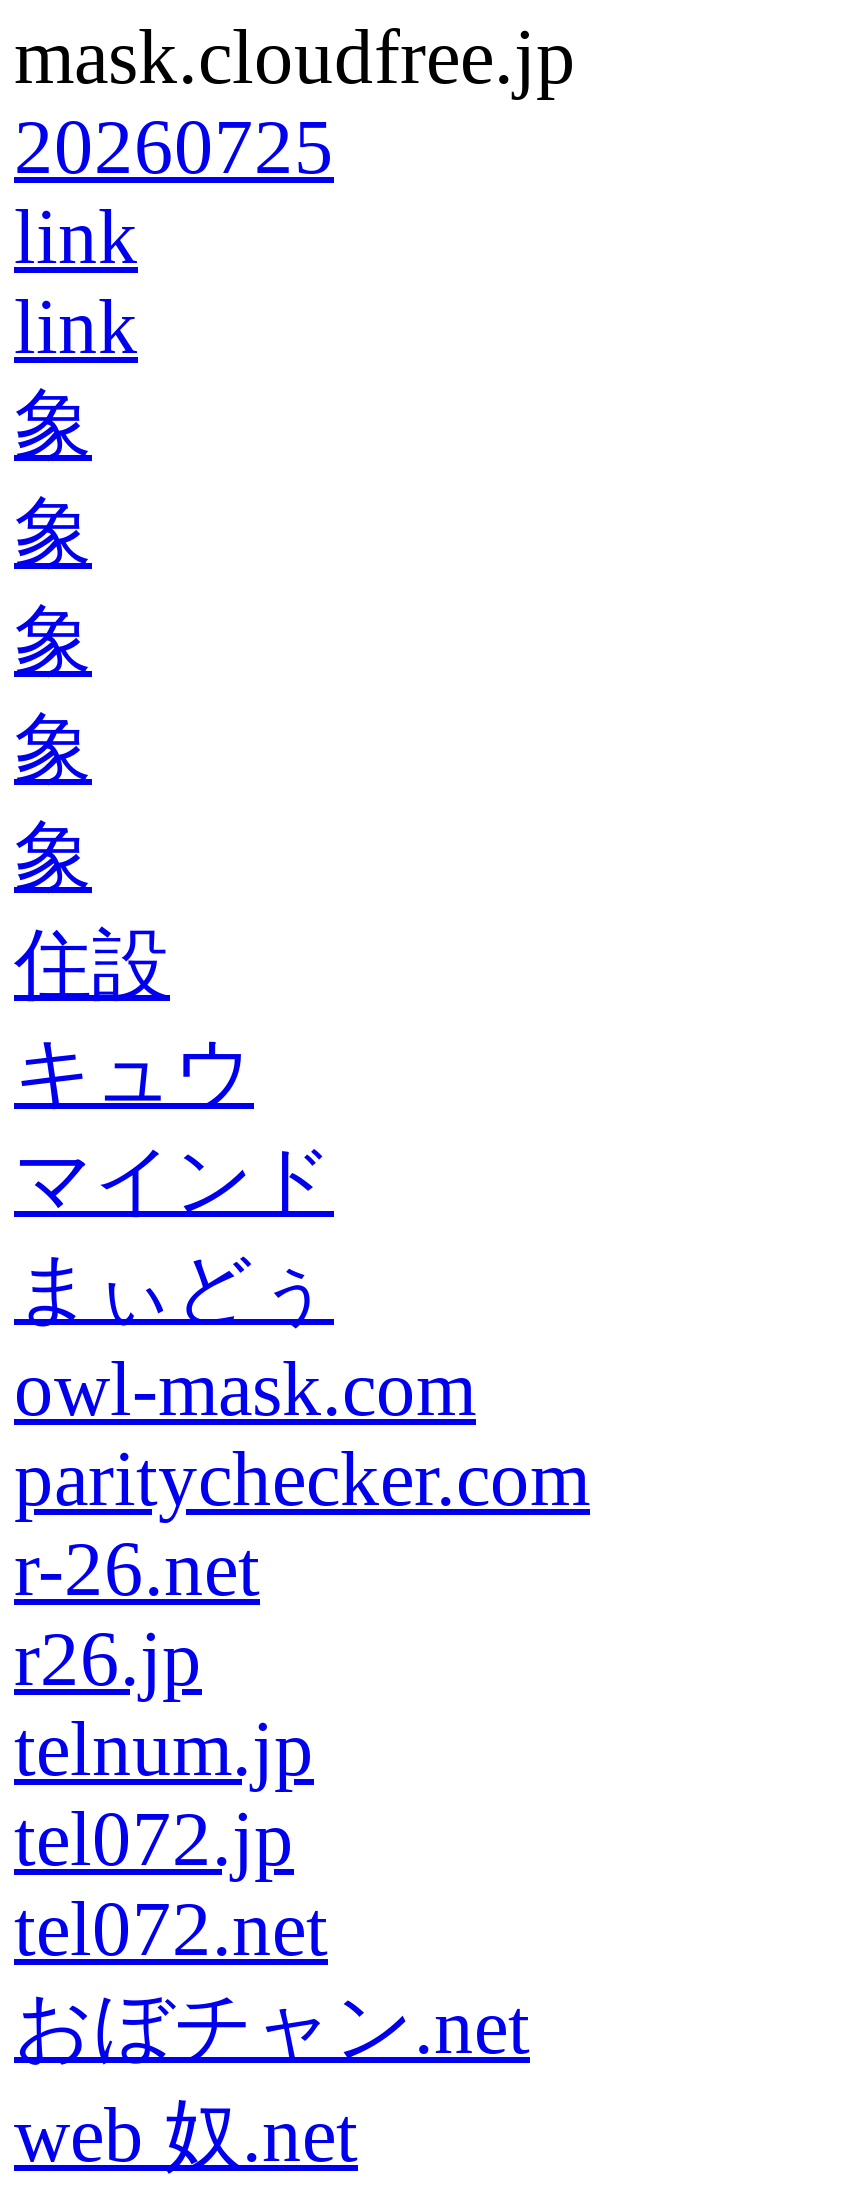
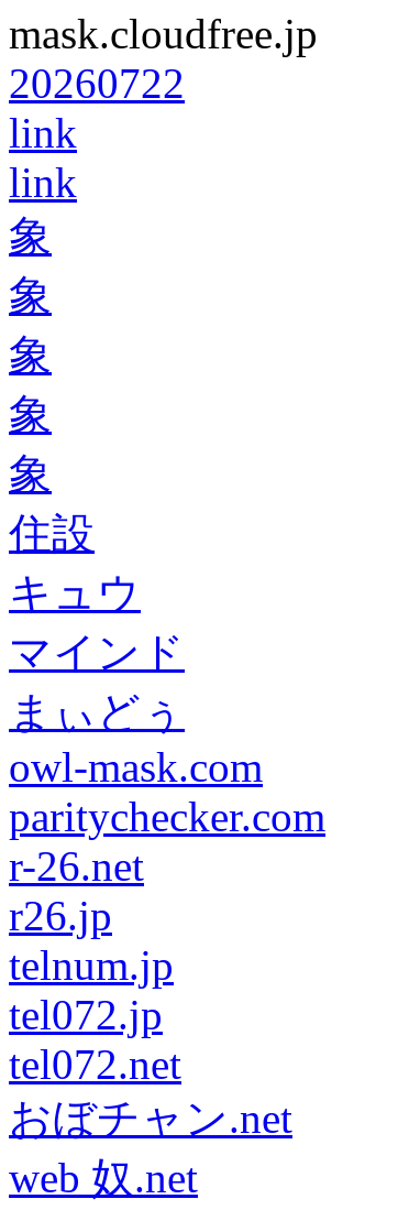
- 20260725
+ 20260722
